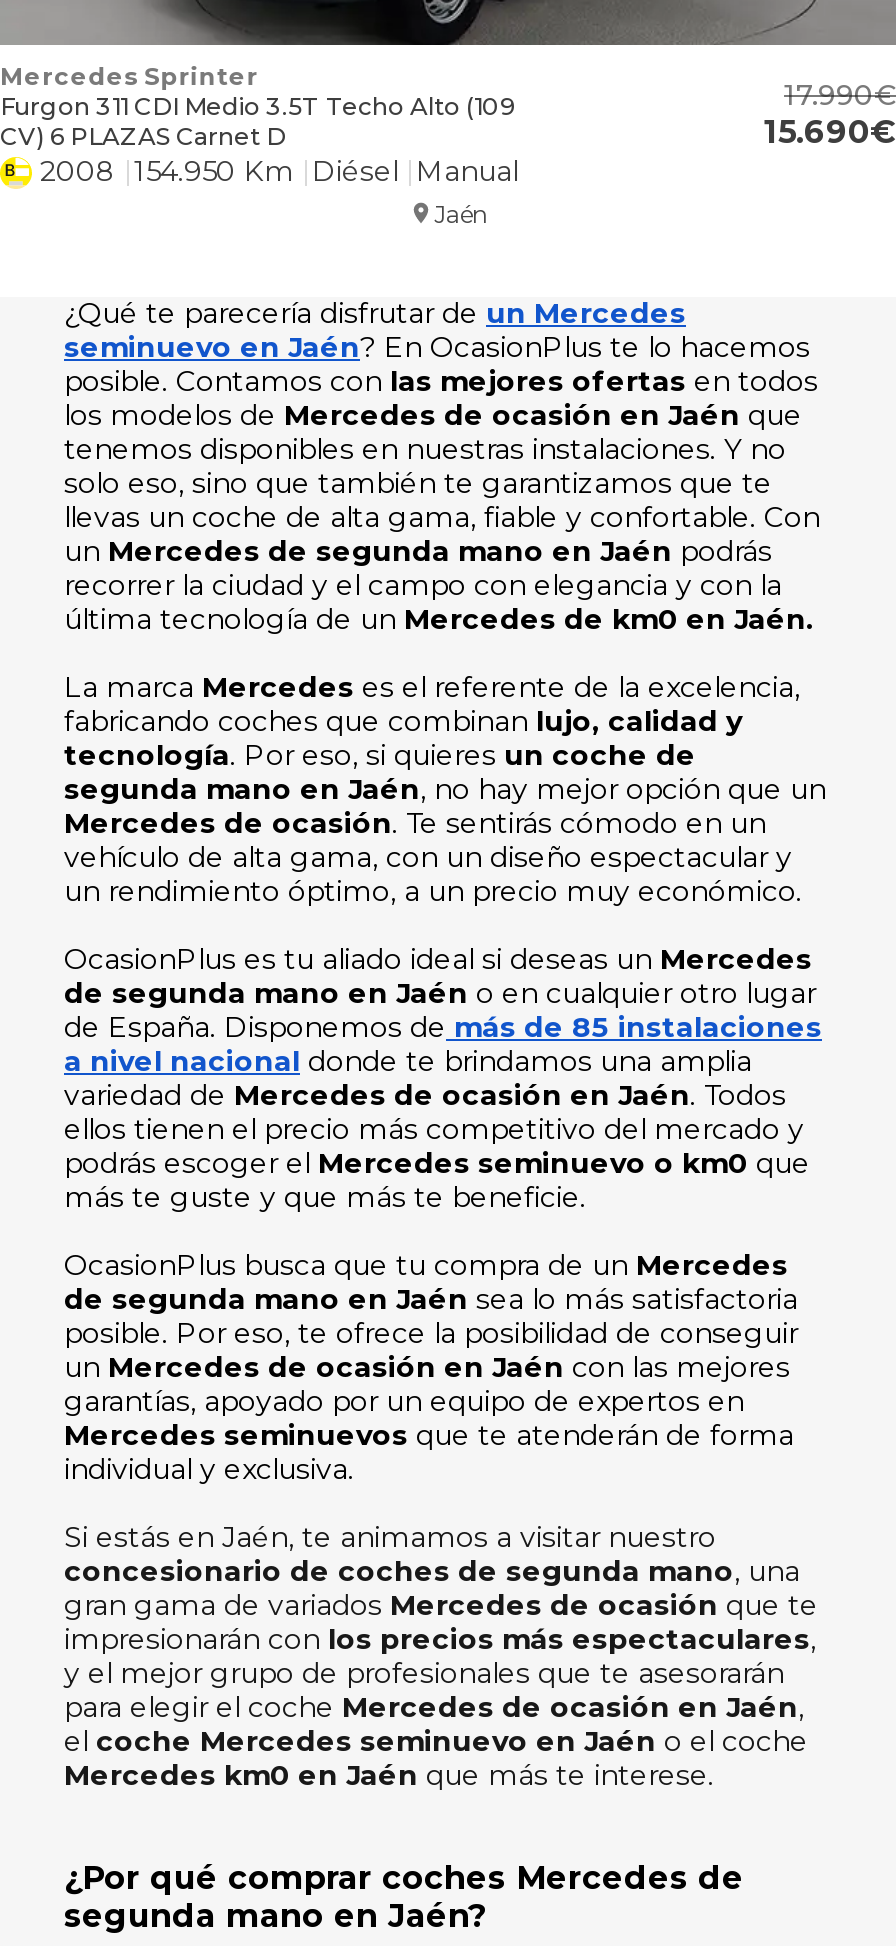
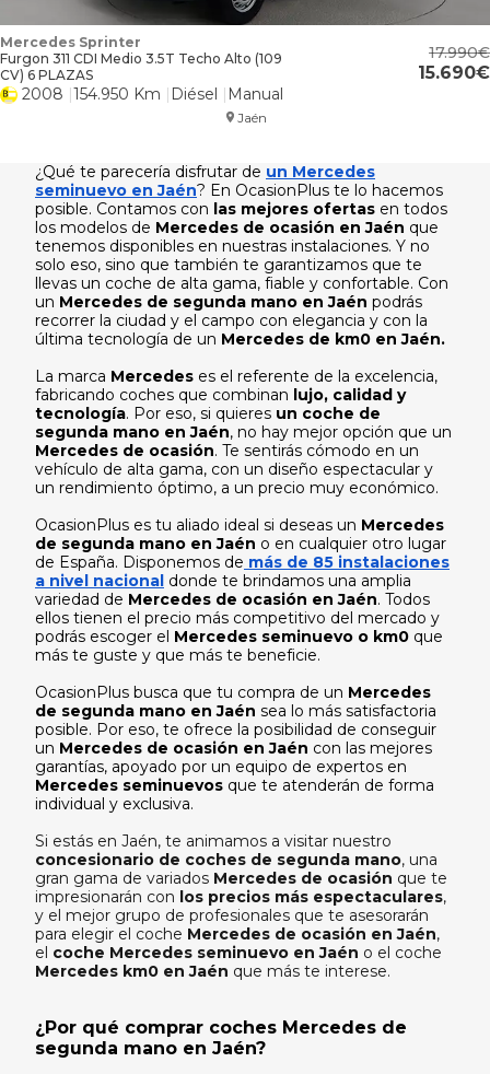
- CV) 6 PLAZAS Carnet D
+ CV) 6 PLAZAS
